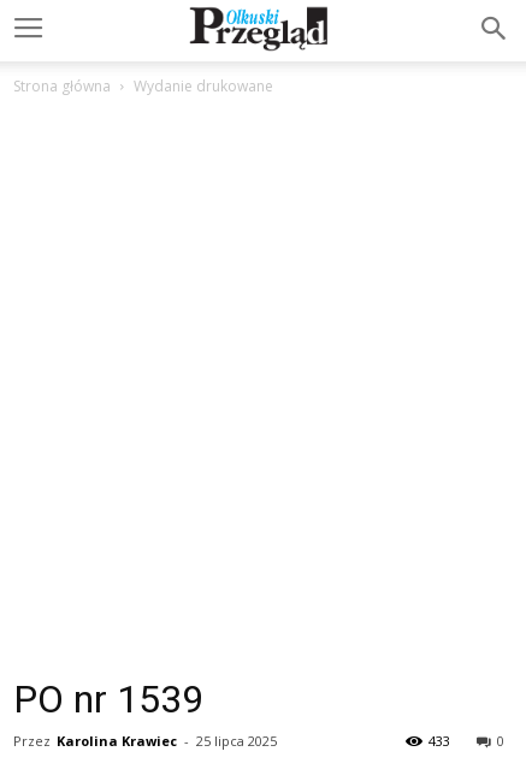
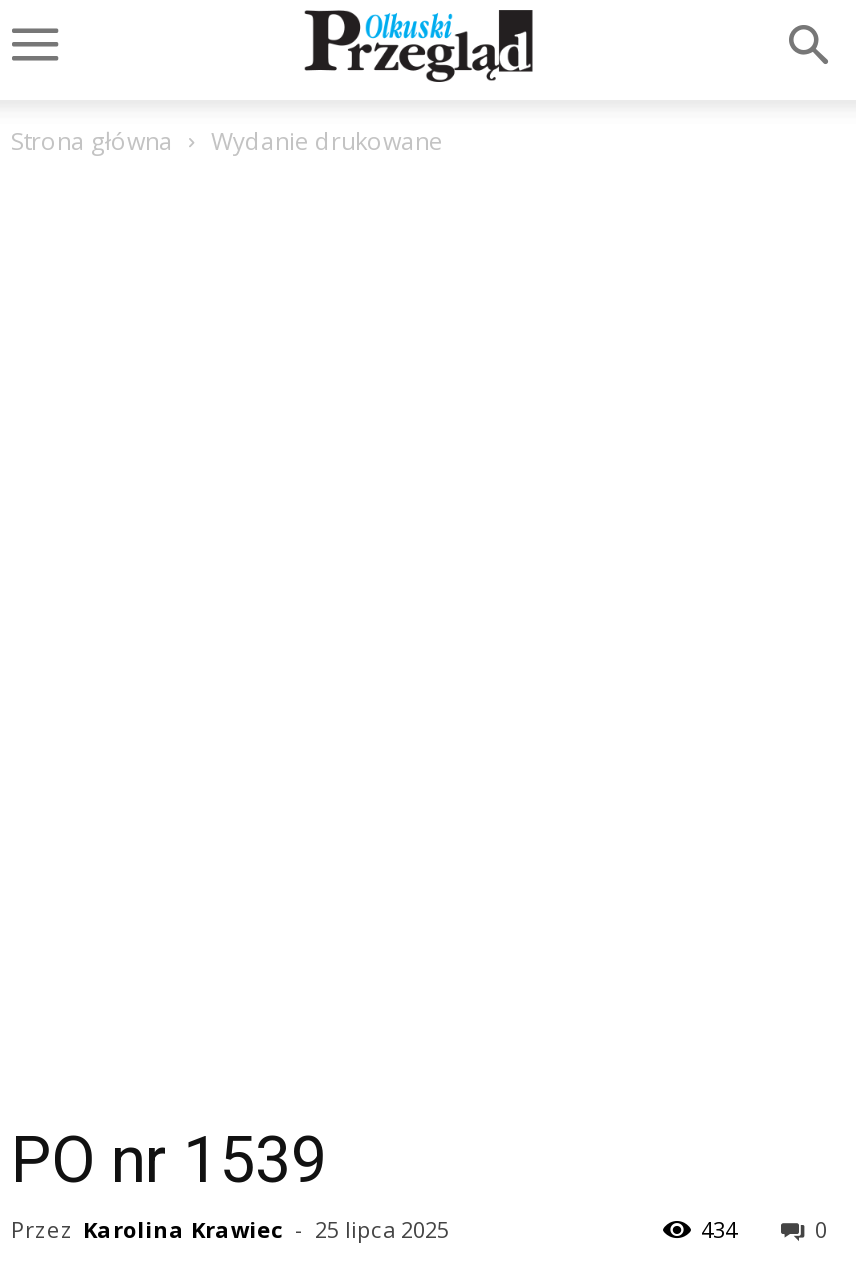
- 433
+ 434
